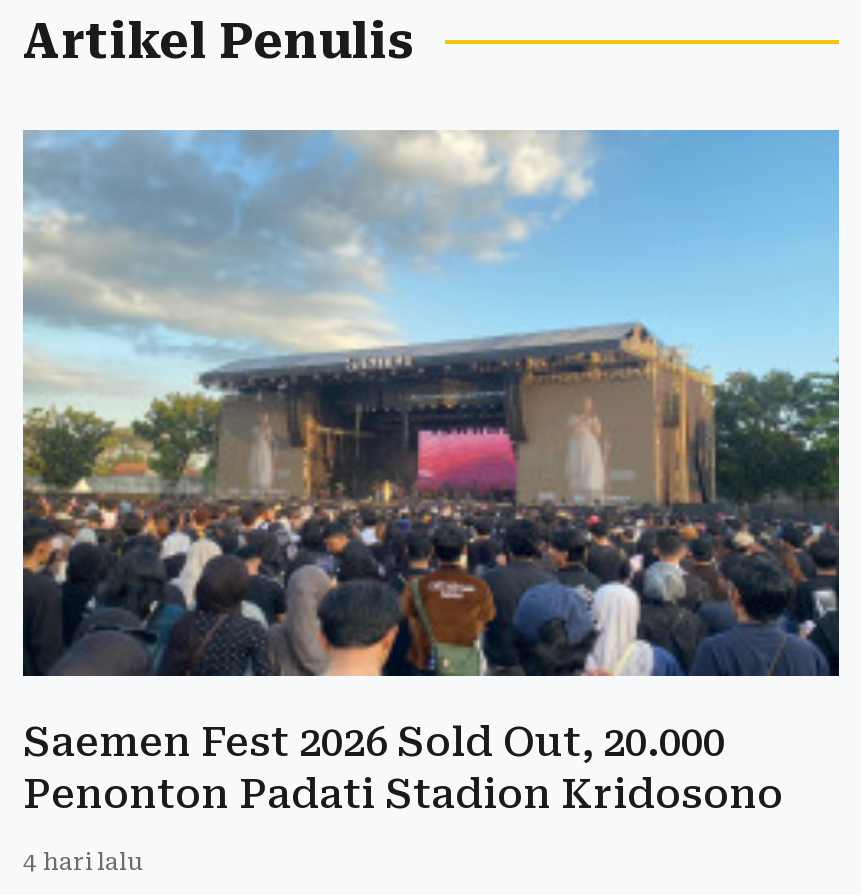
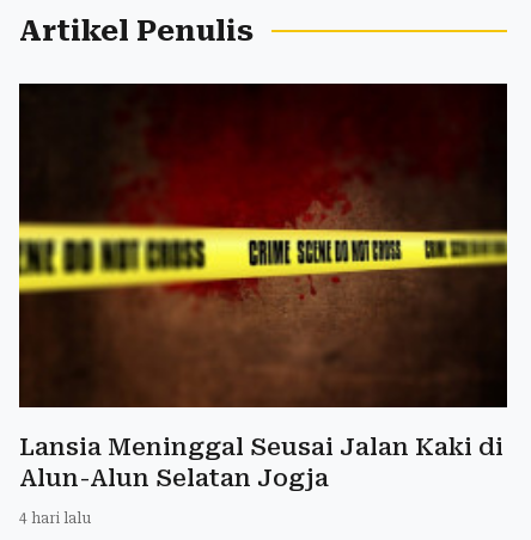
- [image]
- Saemen Fest 2026 Sold Out, 20.000
- Penonton Padati Stadion Kridosono
+ [image]
+ Lansia Meninggal Seusai Jalan Kaki di
+ Alun-Alun Selatan Jogja
